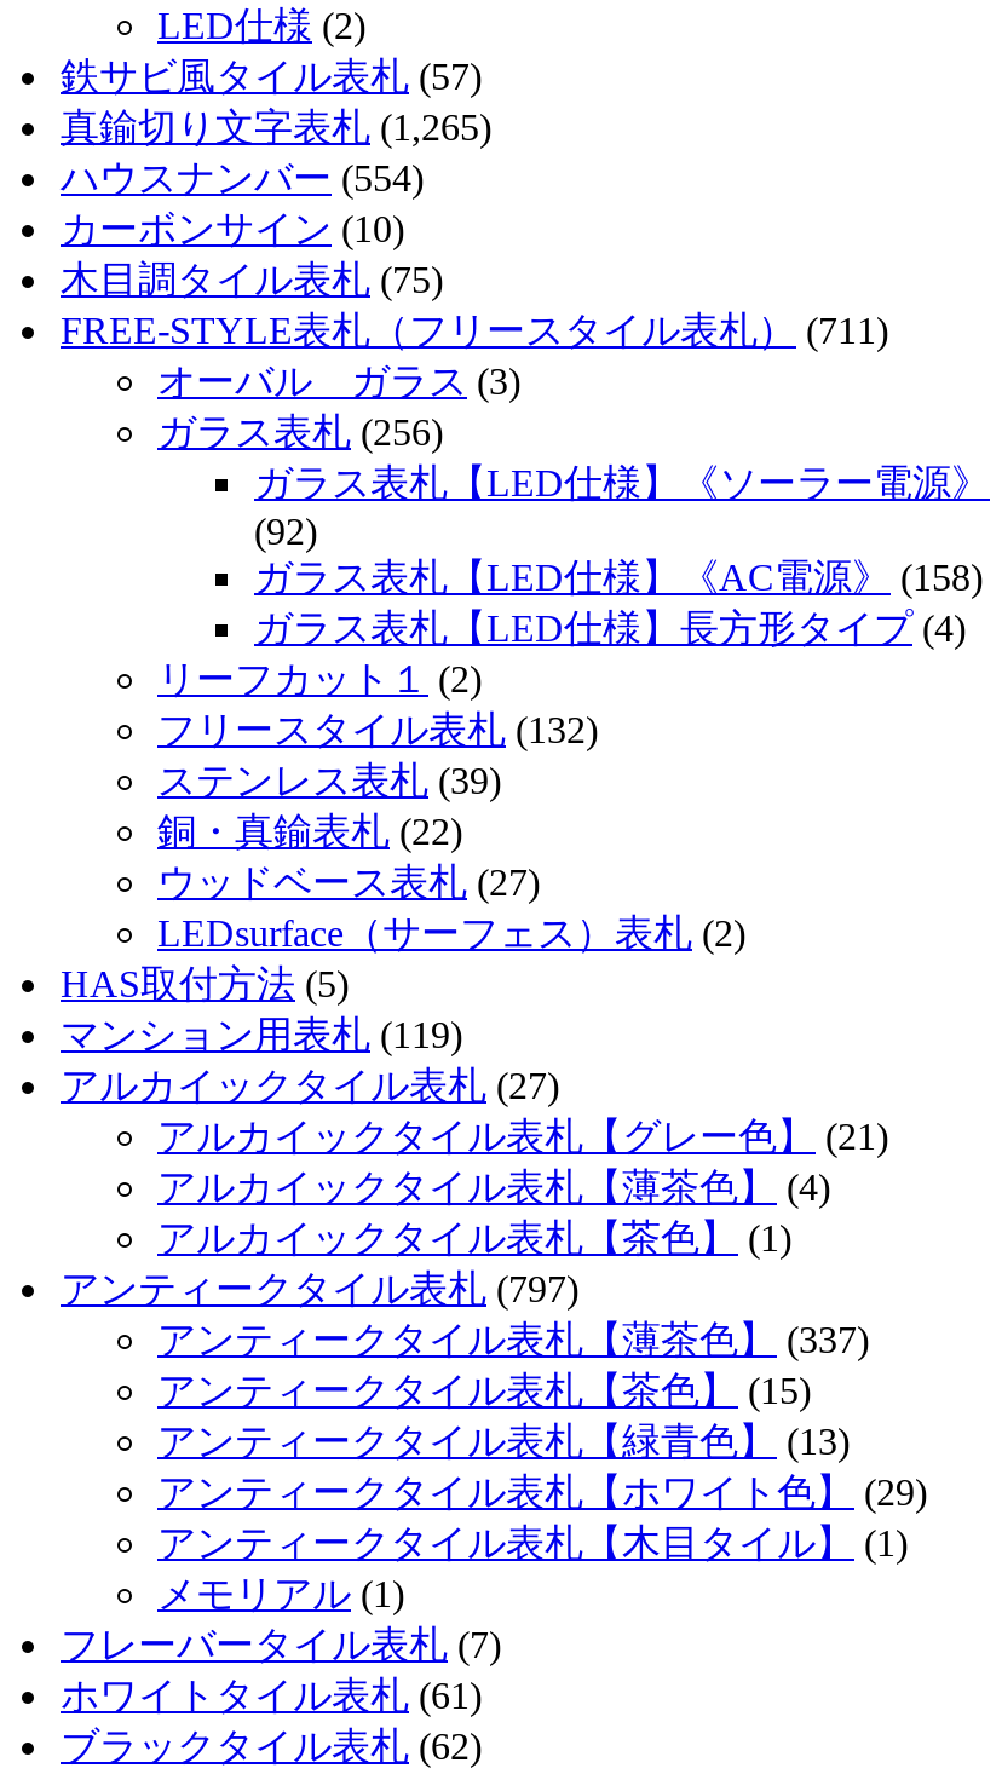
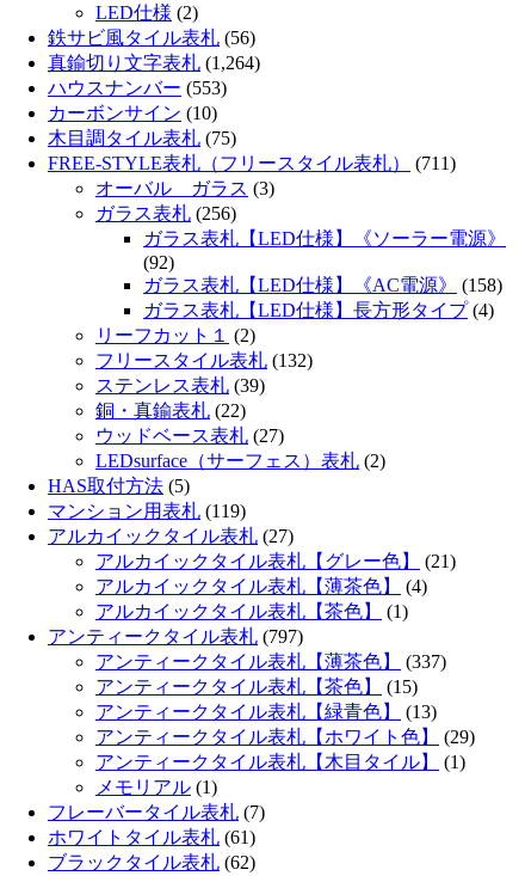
- 鉄サビ風タイル表札(57)
+ 鉄サビ風タイル表札(56)

- 真鍮切り文字表札(1,265)
+ 真鍮切り文字表札(1,264)

- ハウスナンバー(554)
+ ハウスナンバー(553)
